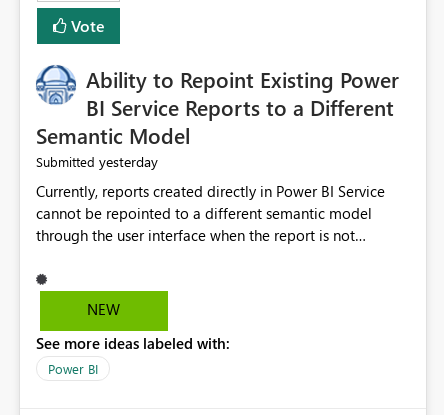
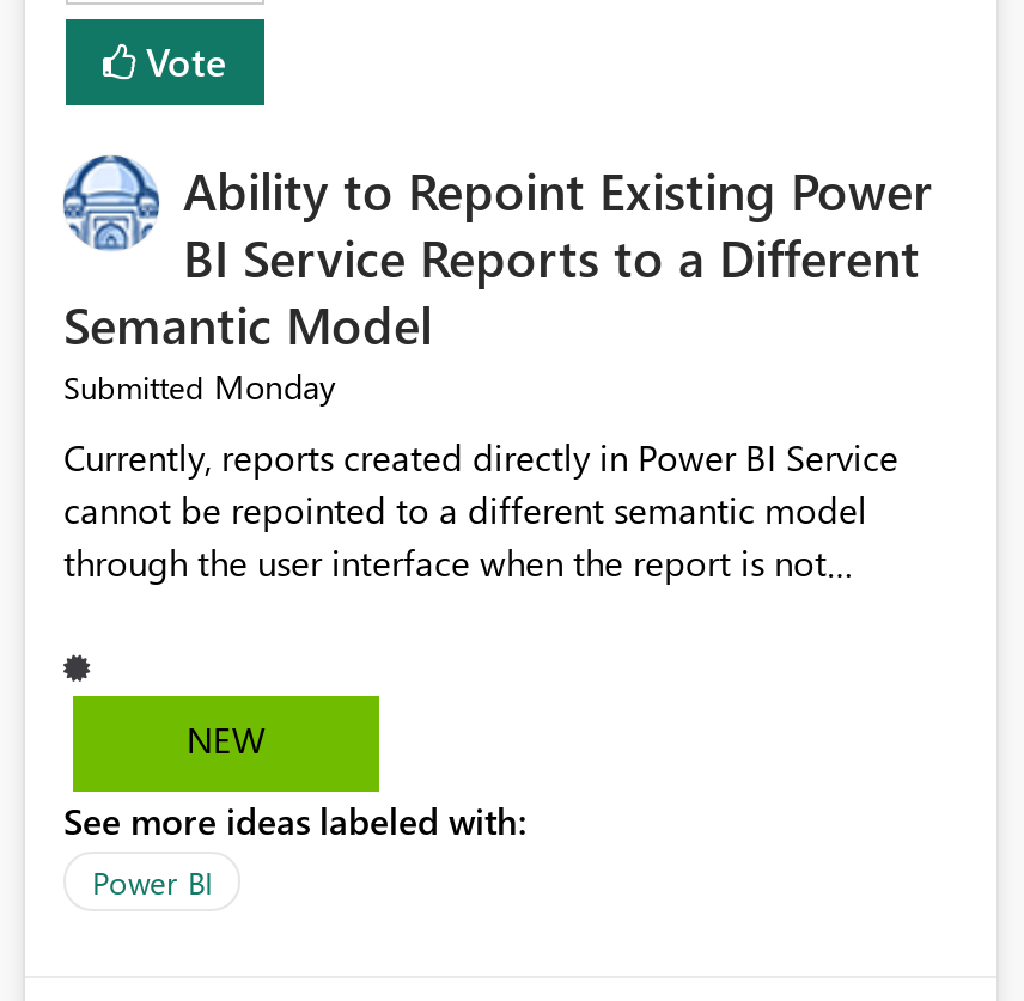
- Submitted yesterday
+ Submitted Monday
